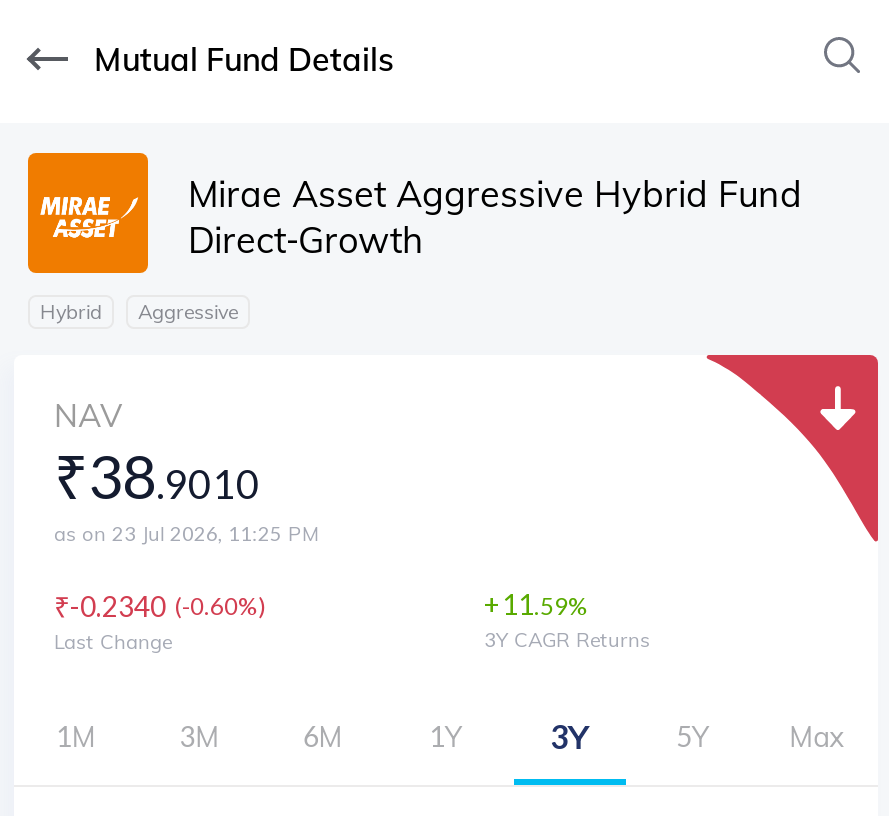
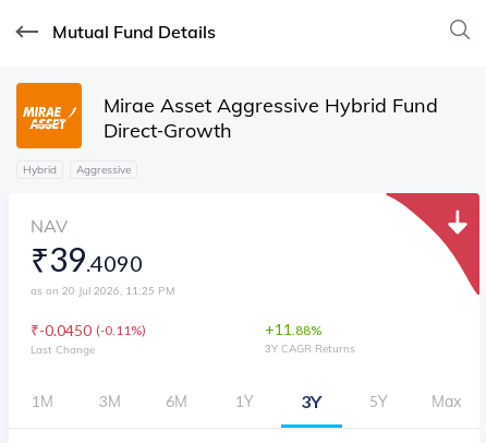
- ₹38.9010
+ ₹39.4090

- as on 23 Jul 2026, 11:25 PM
+ as on 20 Jul 2026, 11:25 PM

- ₹-0.2340 ( 0.60%)
+ ₹-0.0450 ( 0.11%)

- + 11.59%
+ + 11.88%
